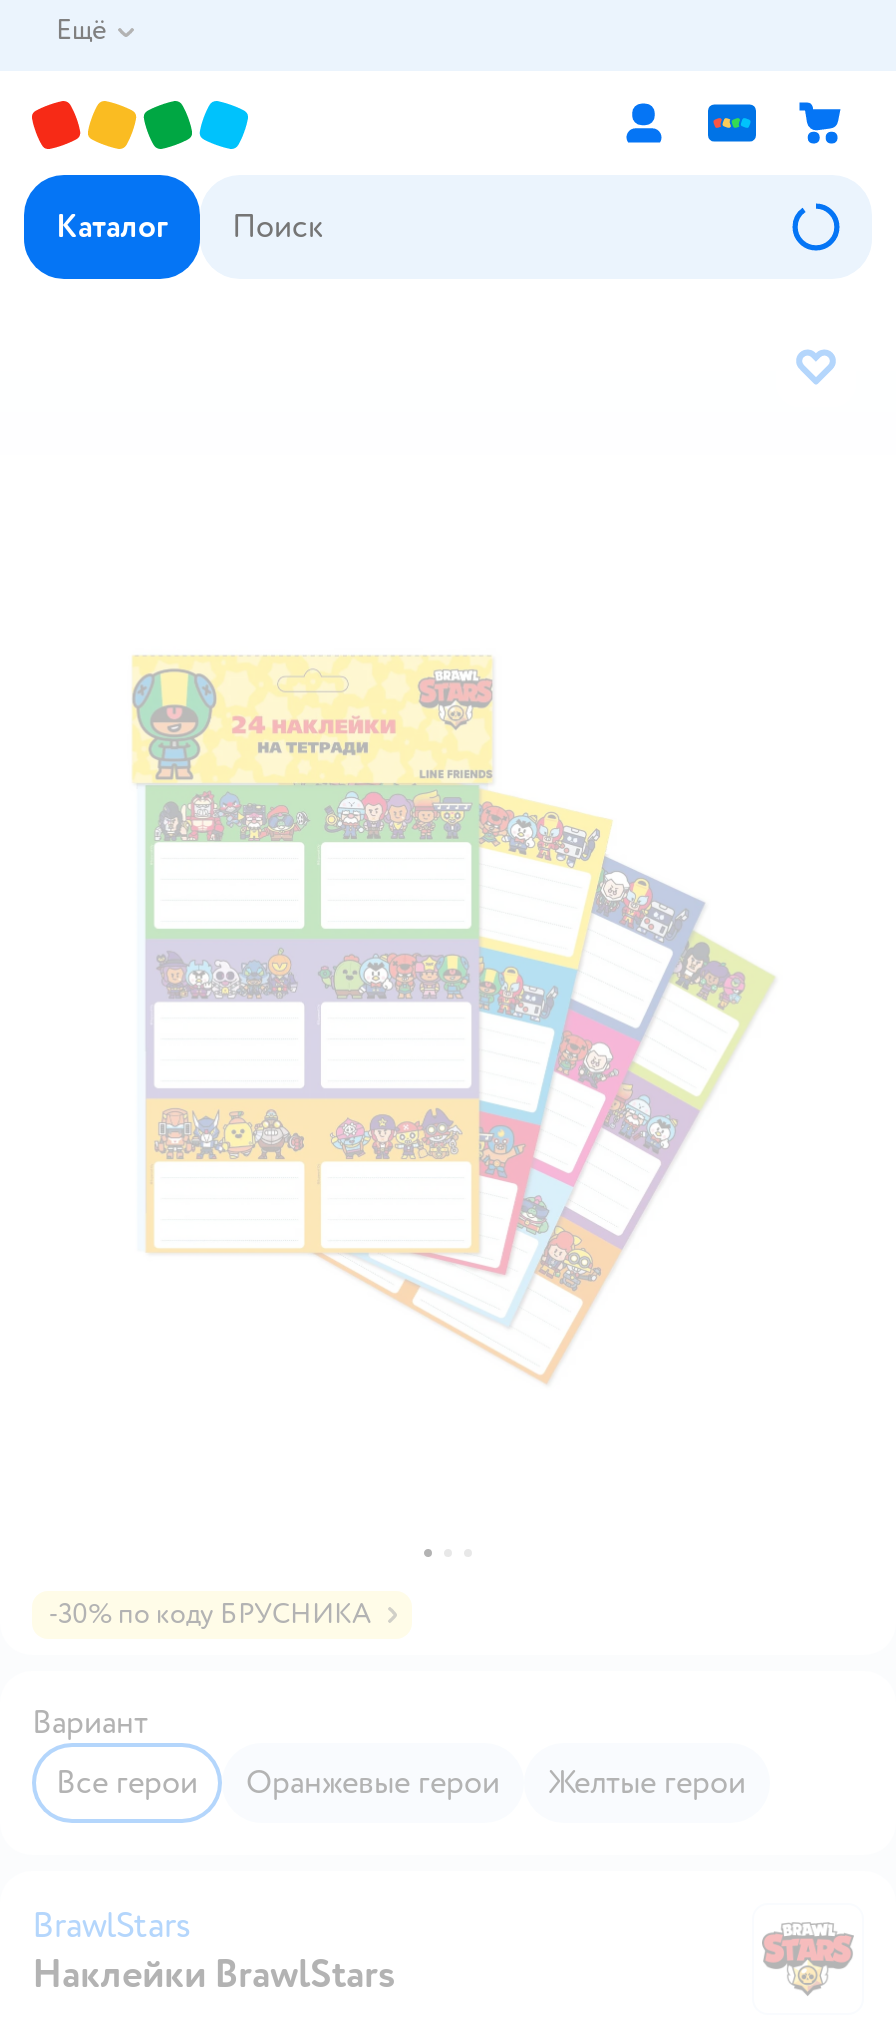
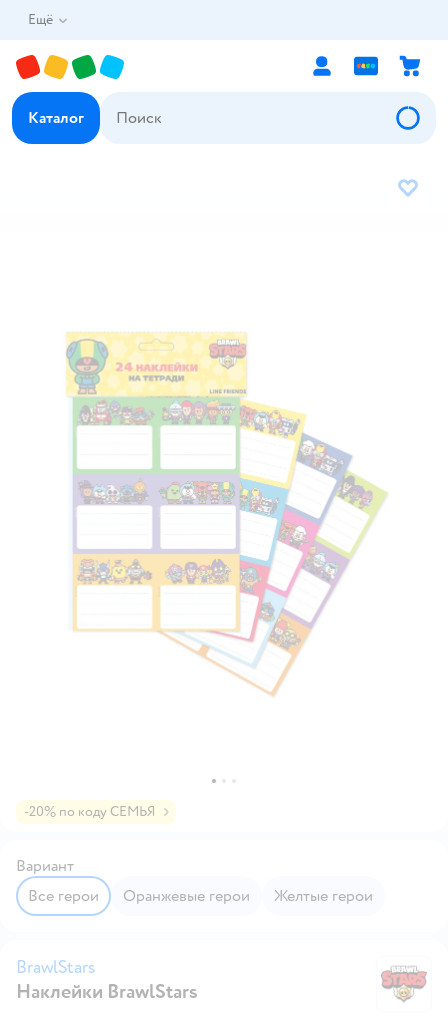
- -30% по коду БРУСНИКА
+ -20% по коду СЕМЬЯ
